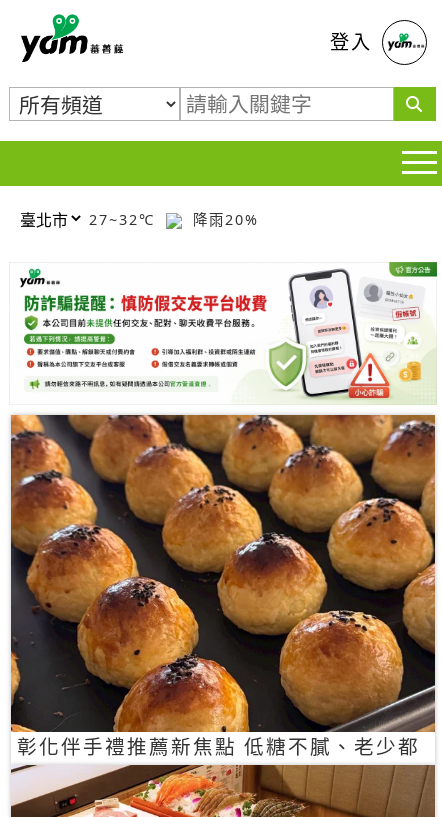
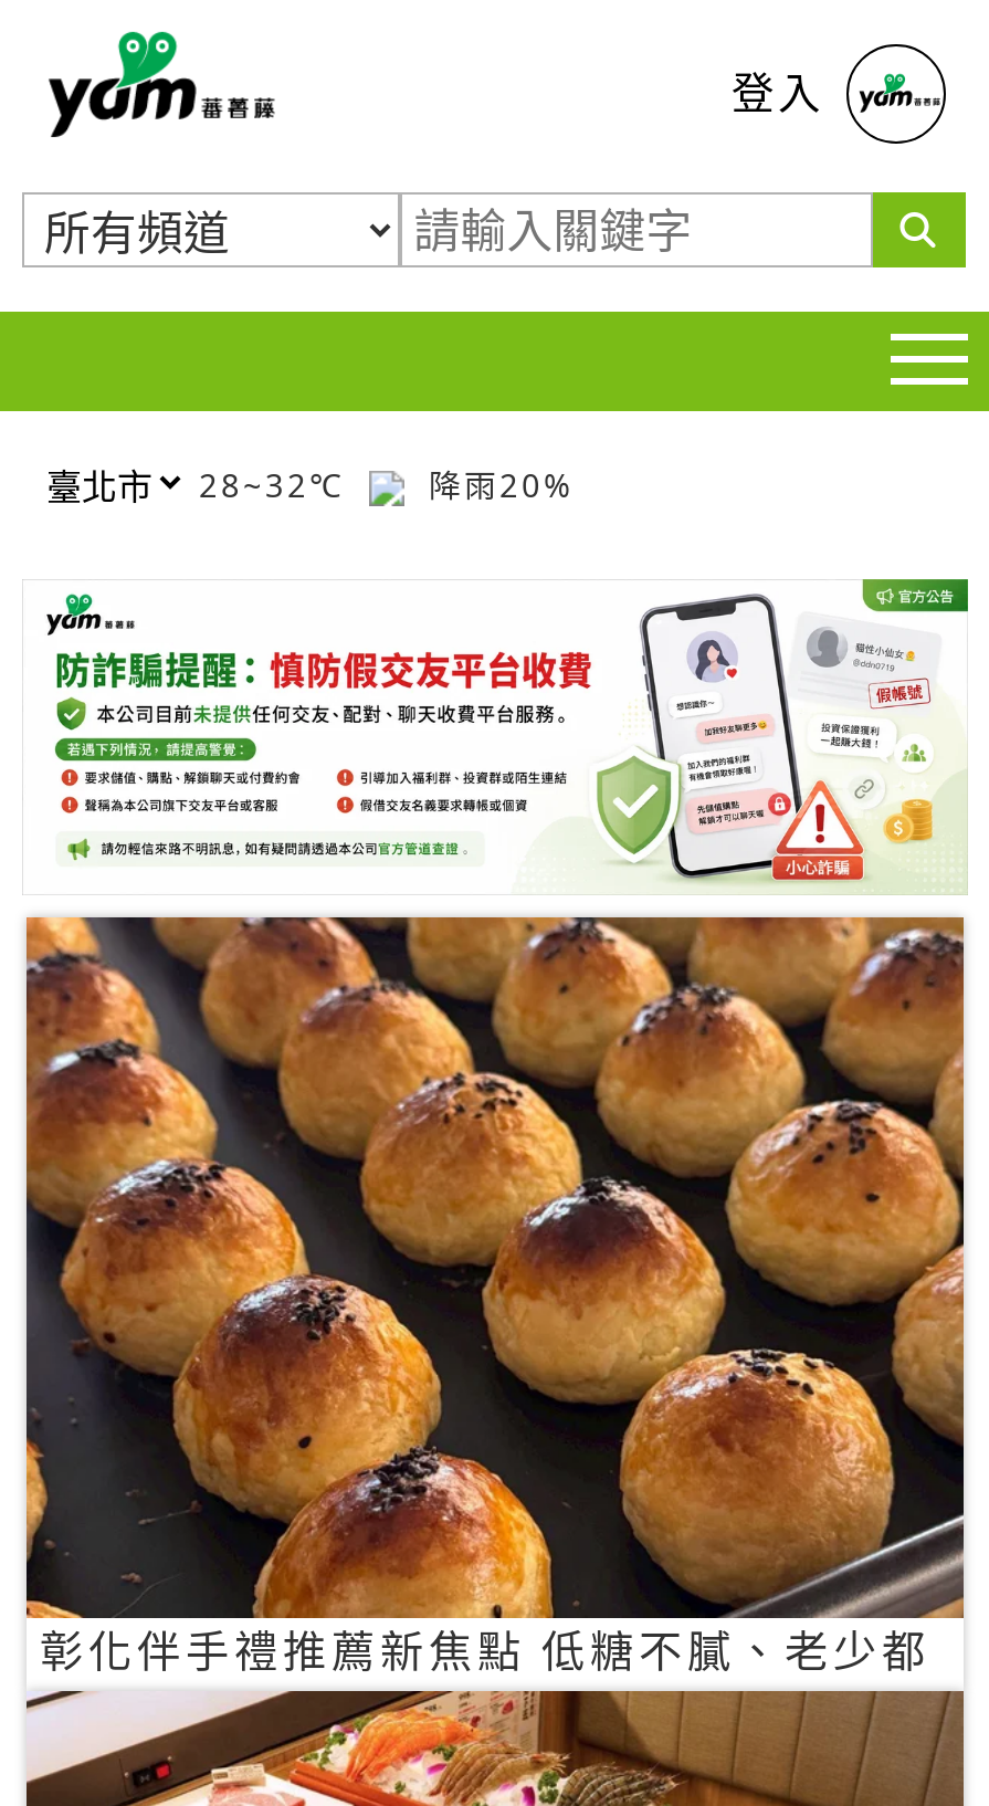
- 27~32℃ 降雨20%
+ 28~32℃ 降雨20%
